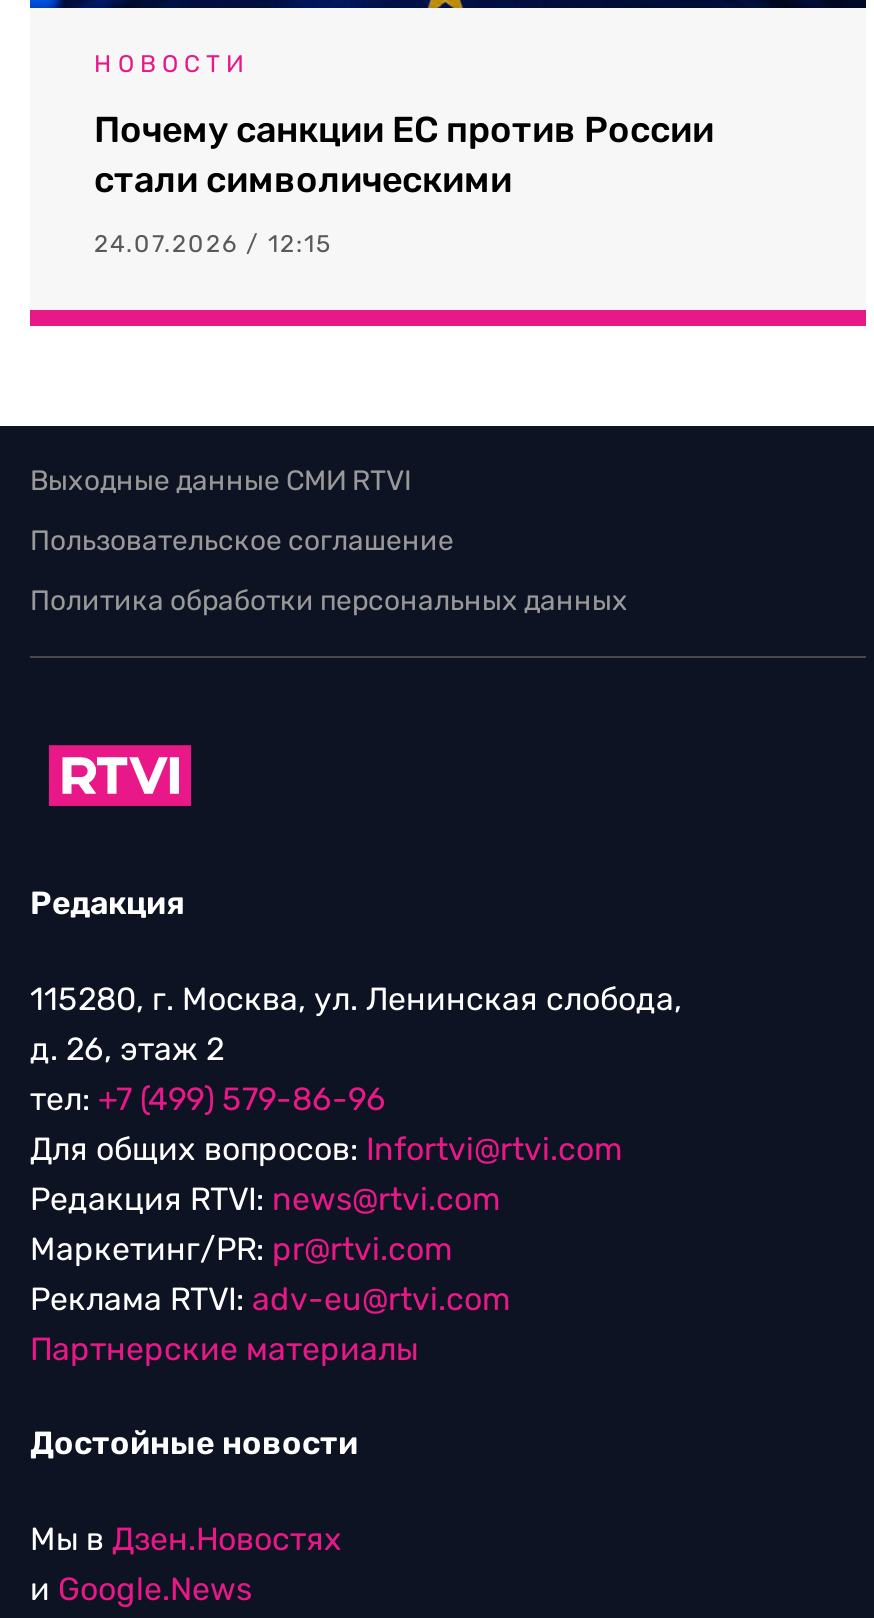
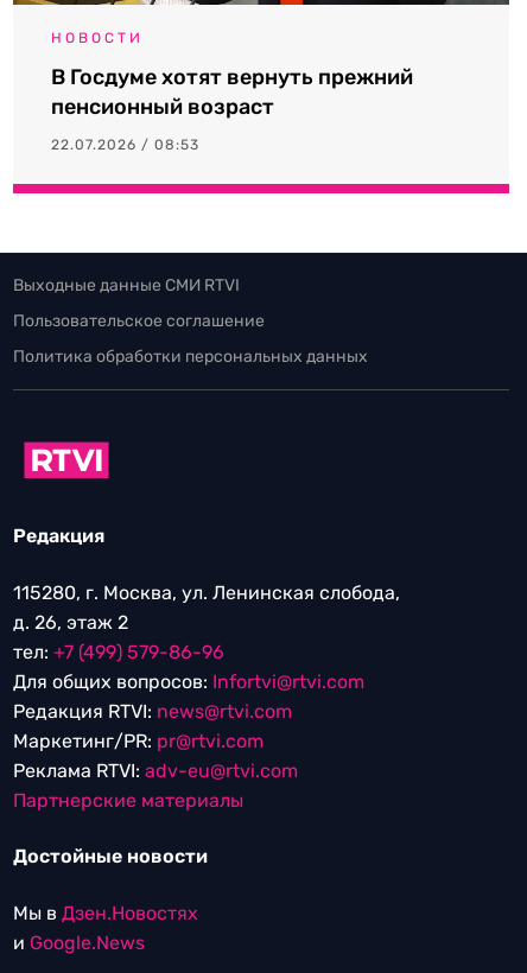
- Почему санкции ЕС против России
- стали символическими
+ В Госдуме хотят вернуть прежний
+ пенсионный возраст

- 24.07.2026 / 12:15
+ 22.07.2026 / 08:53
